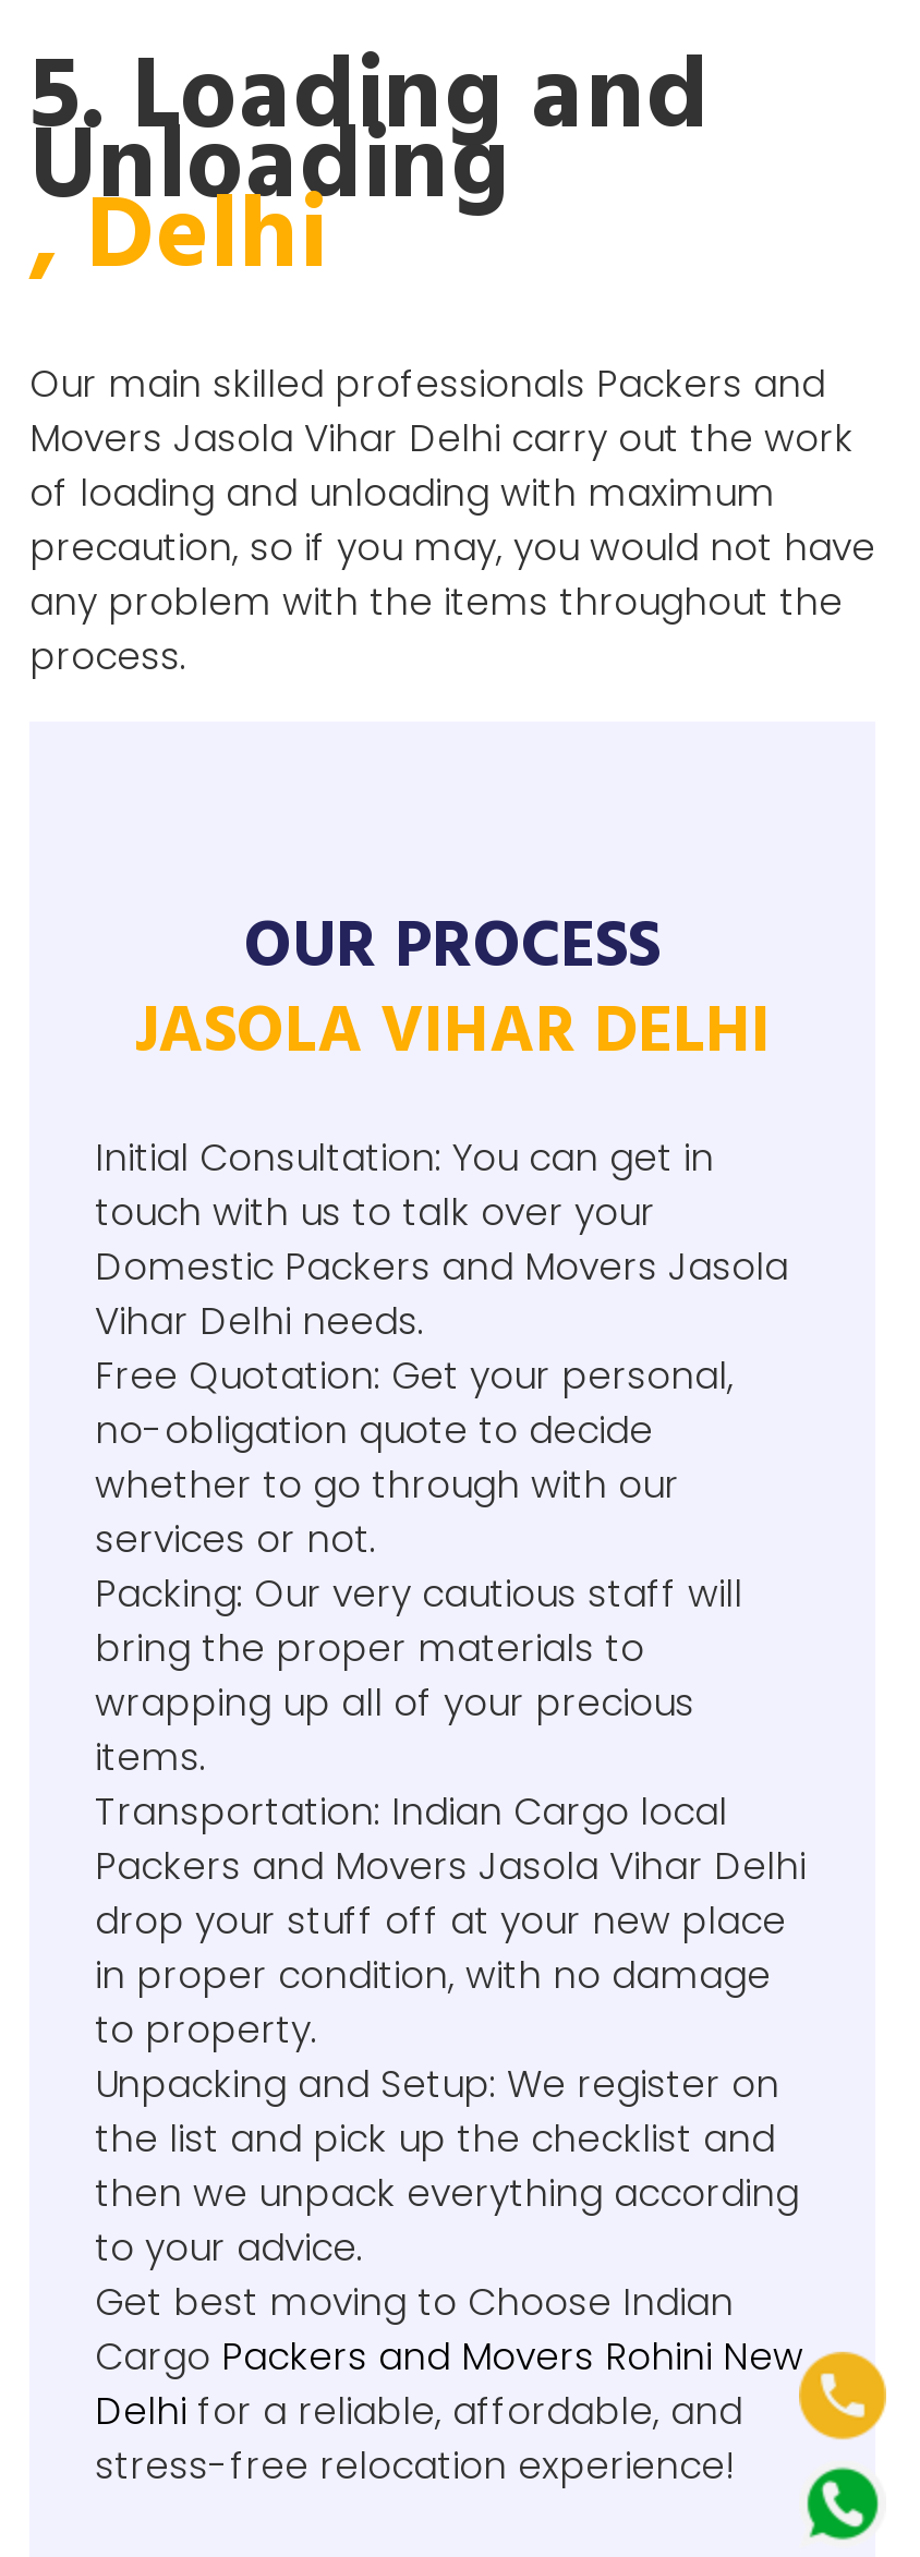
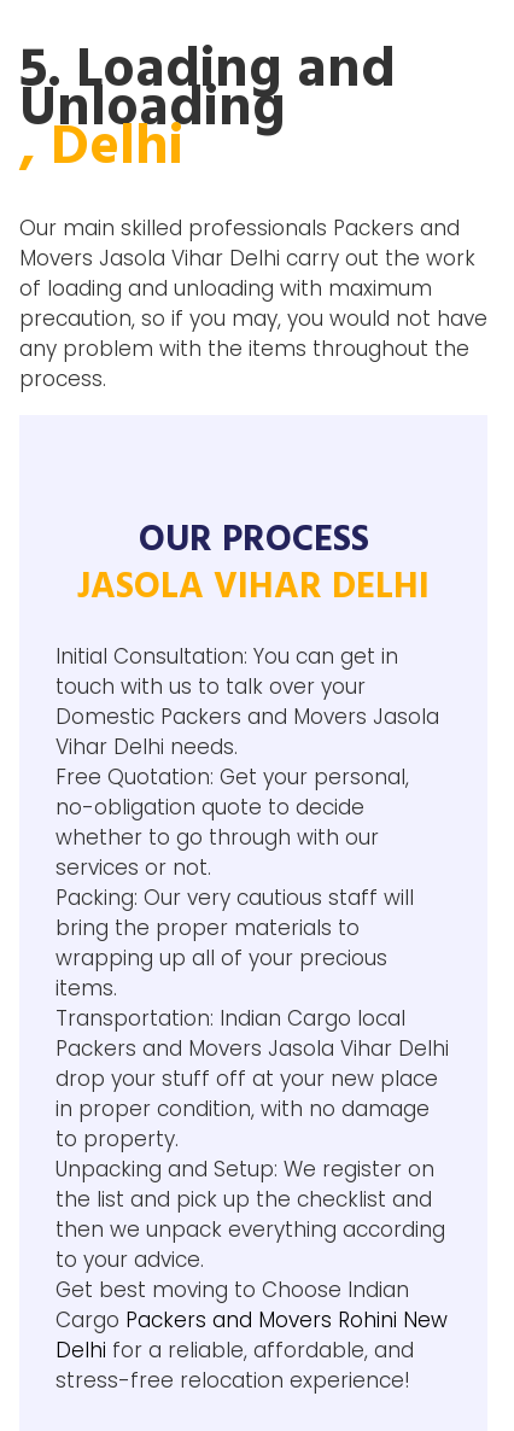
- [image]

- [image]
